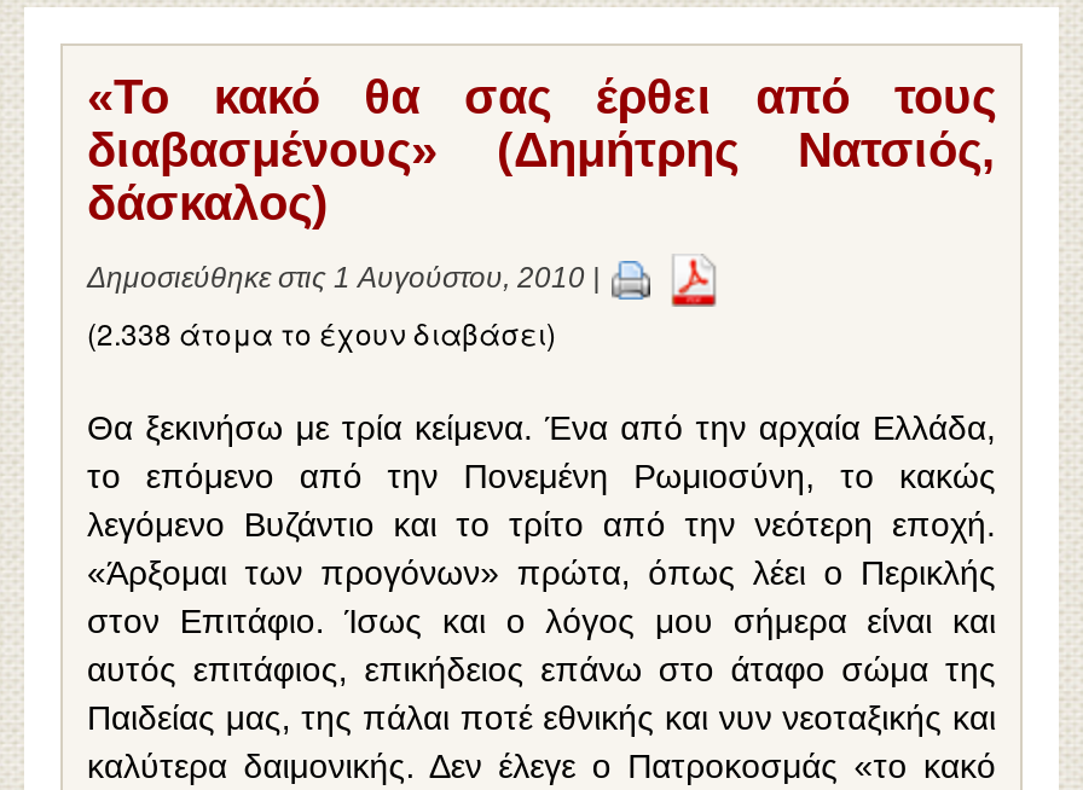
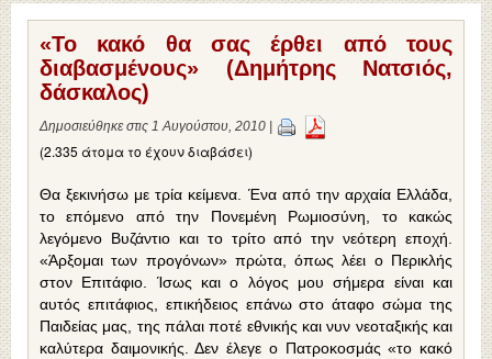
- (2.338 άτομα το έχουν διαβάσει)
+ (2.335 άτομα το έχουν διαβάσει)
